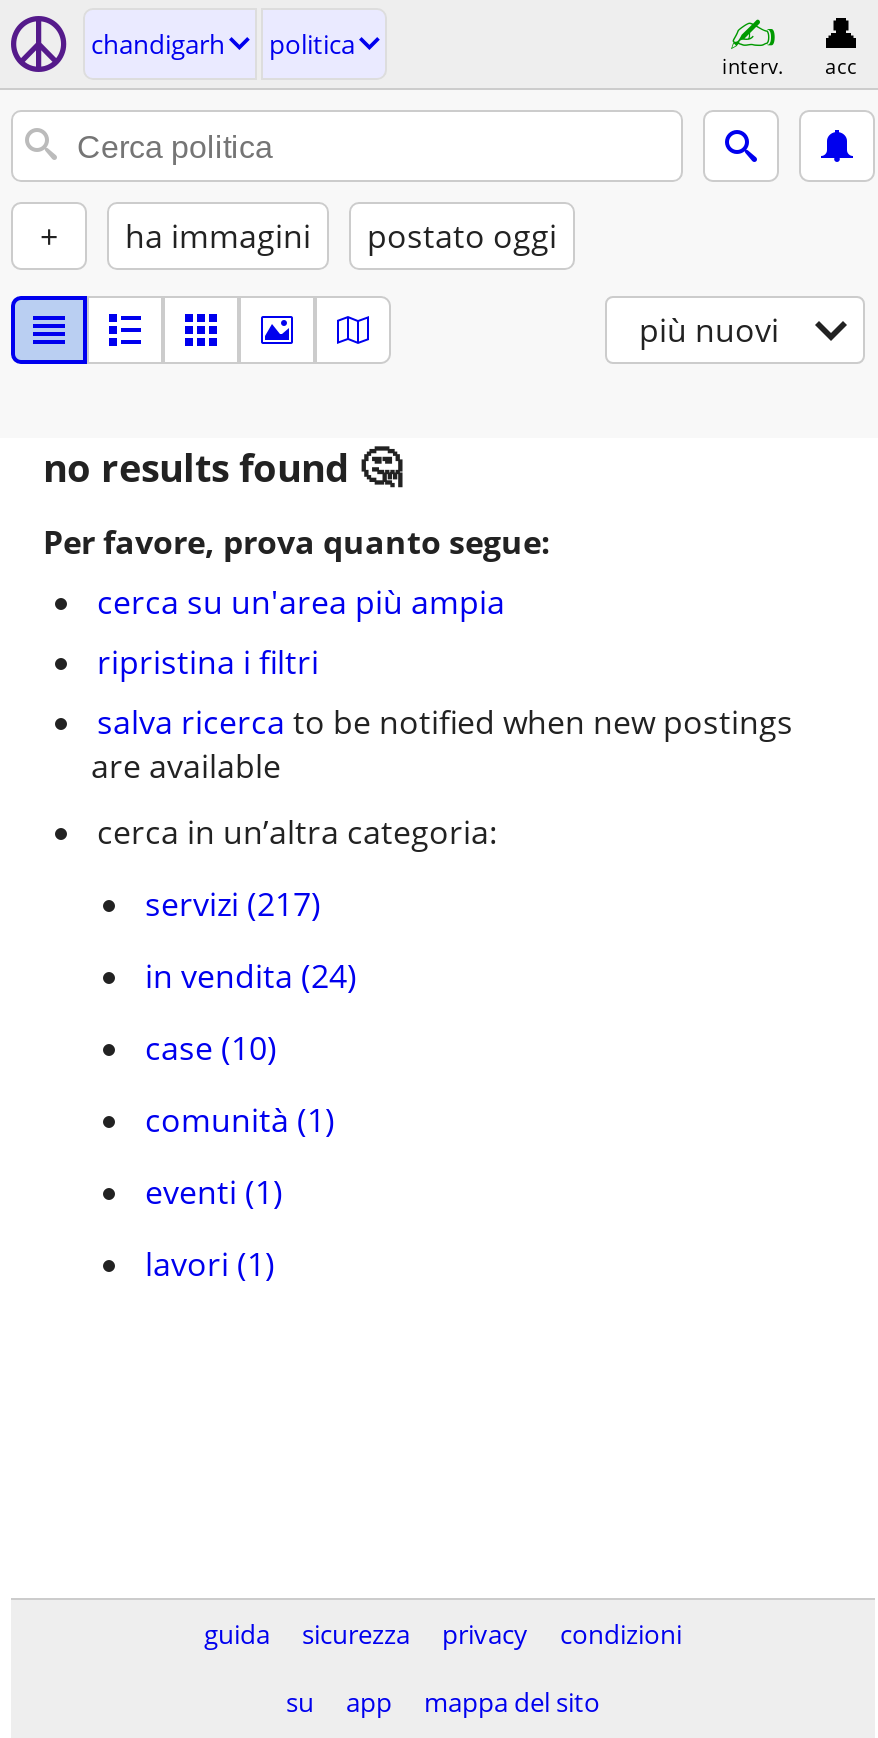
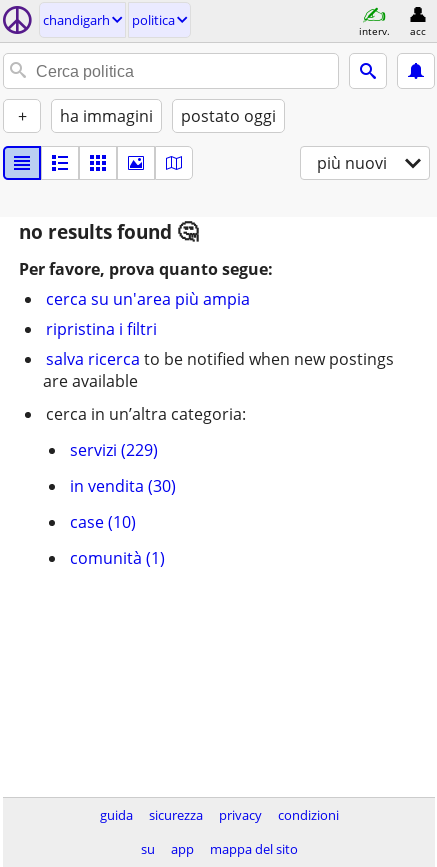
- servizi (217)
+ servizi (229)

- in vendita (24)
+ in vendita (30)

- eventi (1)
- lavori (1)
